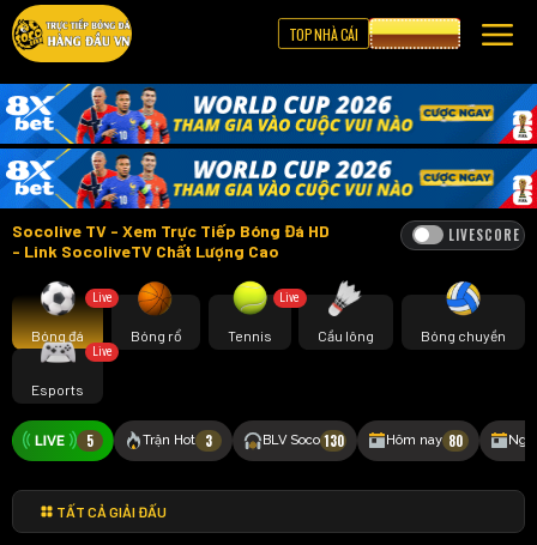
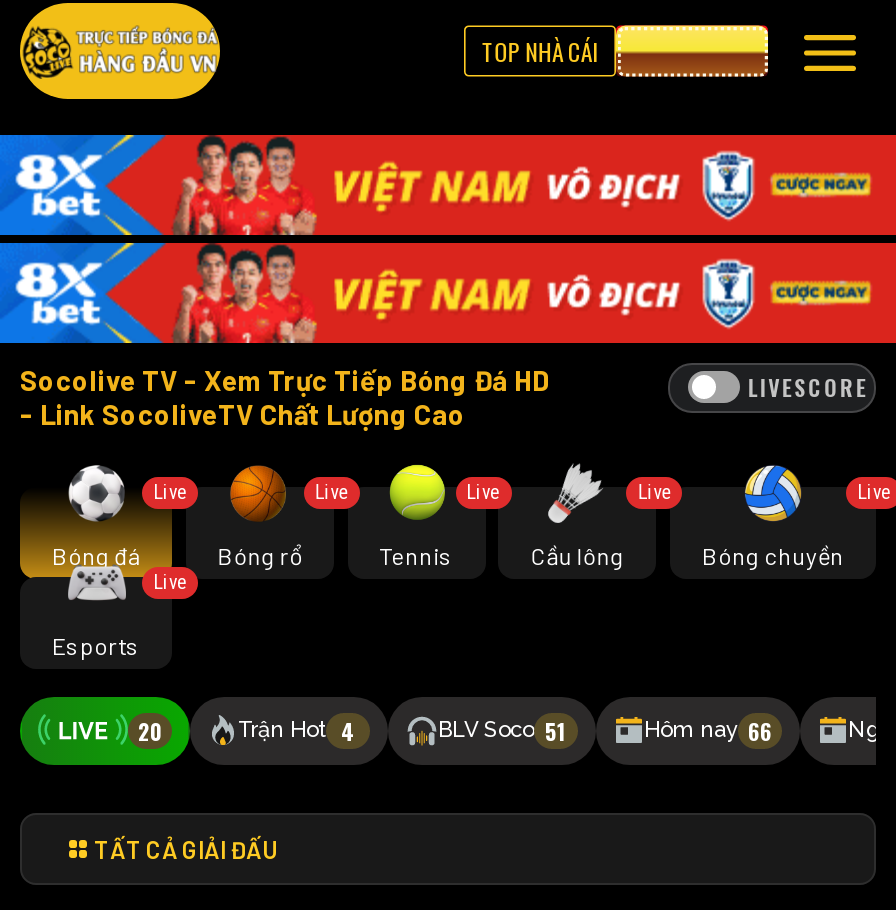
- [image]
+ [image]

+ Live

+ Live

+ Live

- 5
- Trận Hot
- 3
- BLV Soco 130
- Hôm nay 80
+ 20
+ Trận Hot 4
+ BLV Soco 51
+ Hôm nay 66
